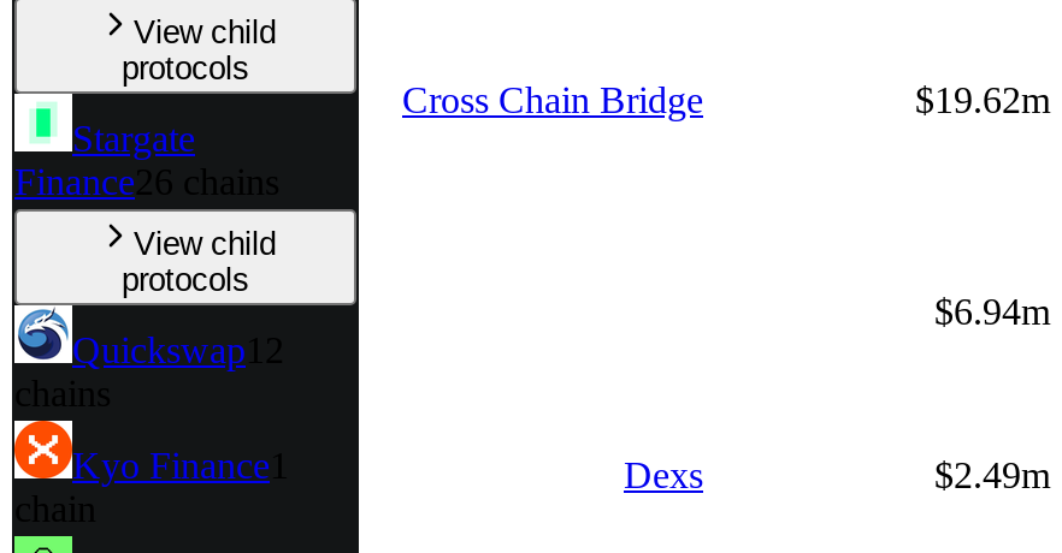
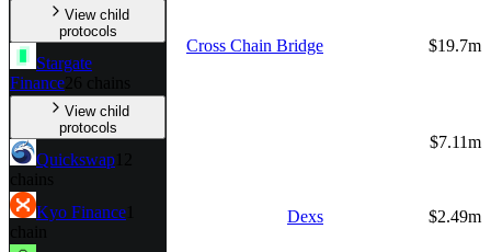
- $19.62m
+ $19.7m

- $6.94m
+ $7.11m
